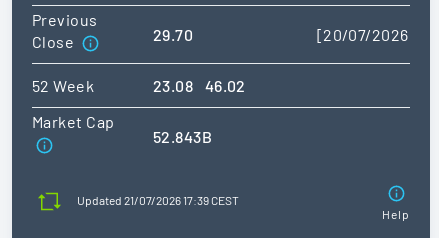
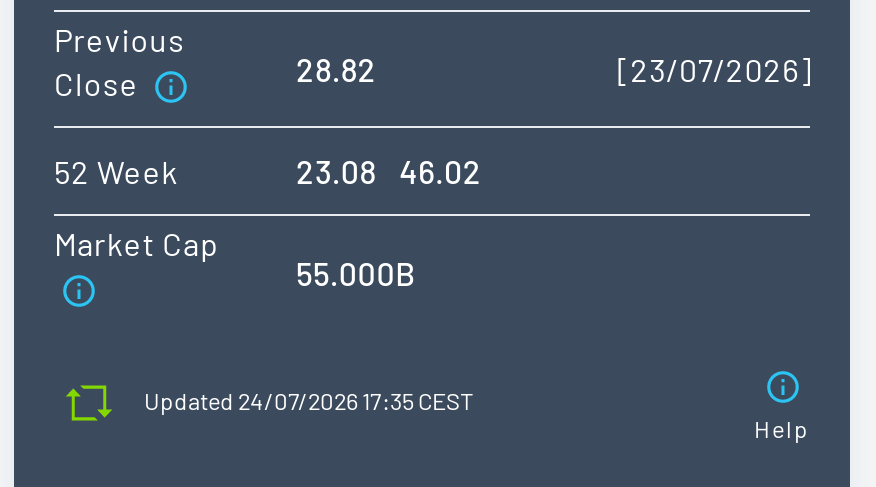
- 29.70
+ 28.82

- [20/07/2026]
+ [23/07/2026]

- 52.843B
+ 55.000B

- Updated 21/07/2026 17:39 CEST
+ Updated 24/07/2026 17:35 CEST
